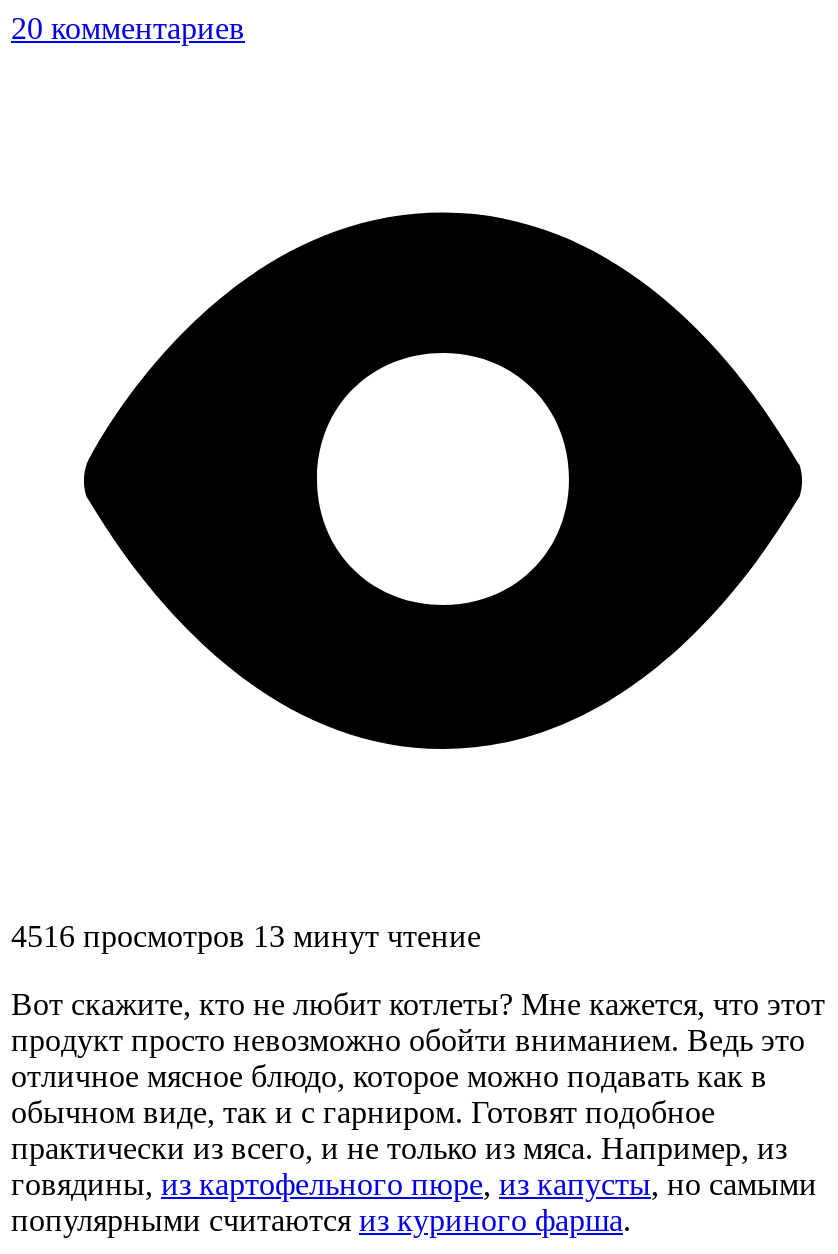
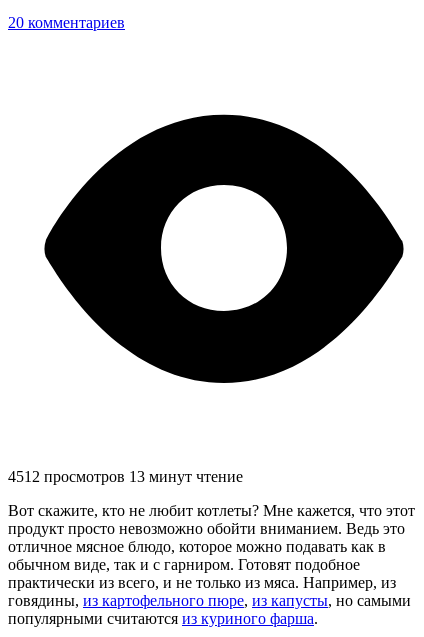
- 4516 просмотров 13 минут чтение
+ 4512 просмотров 13 минут чтение
